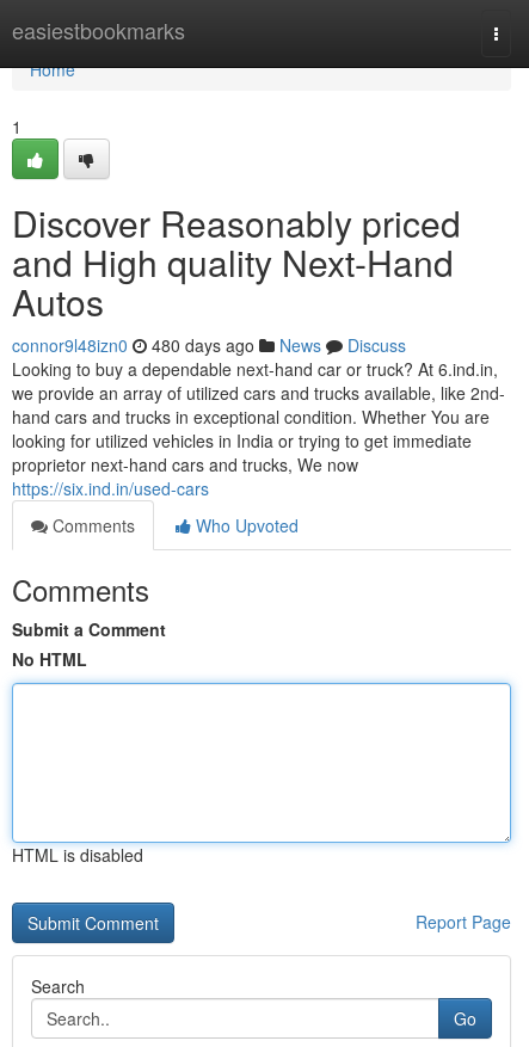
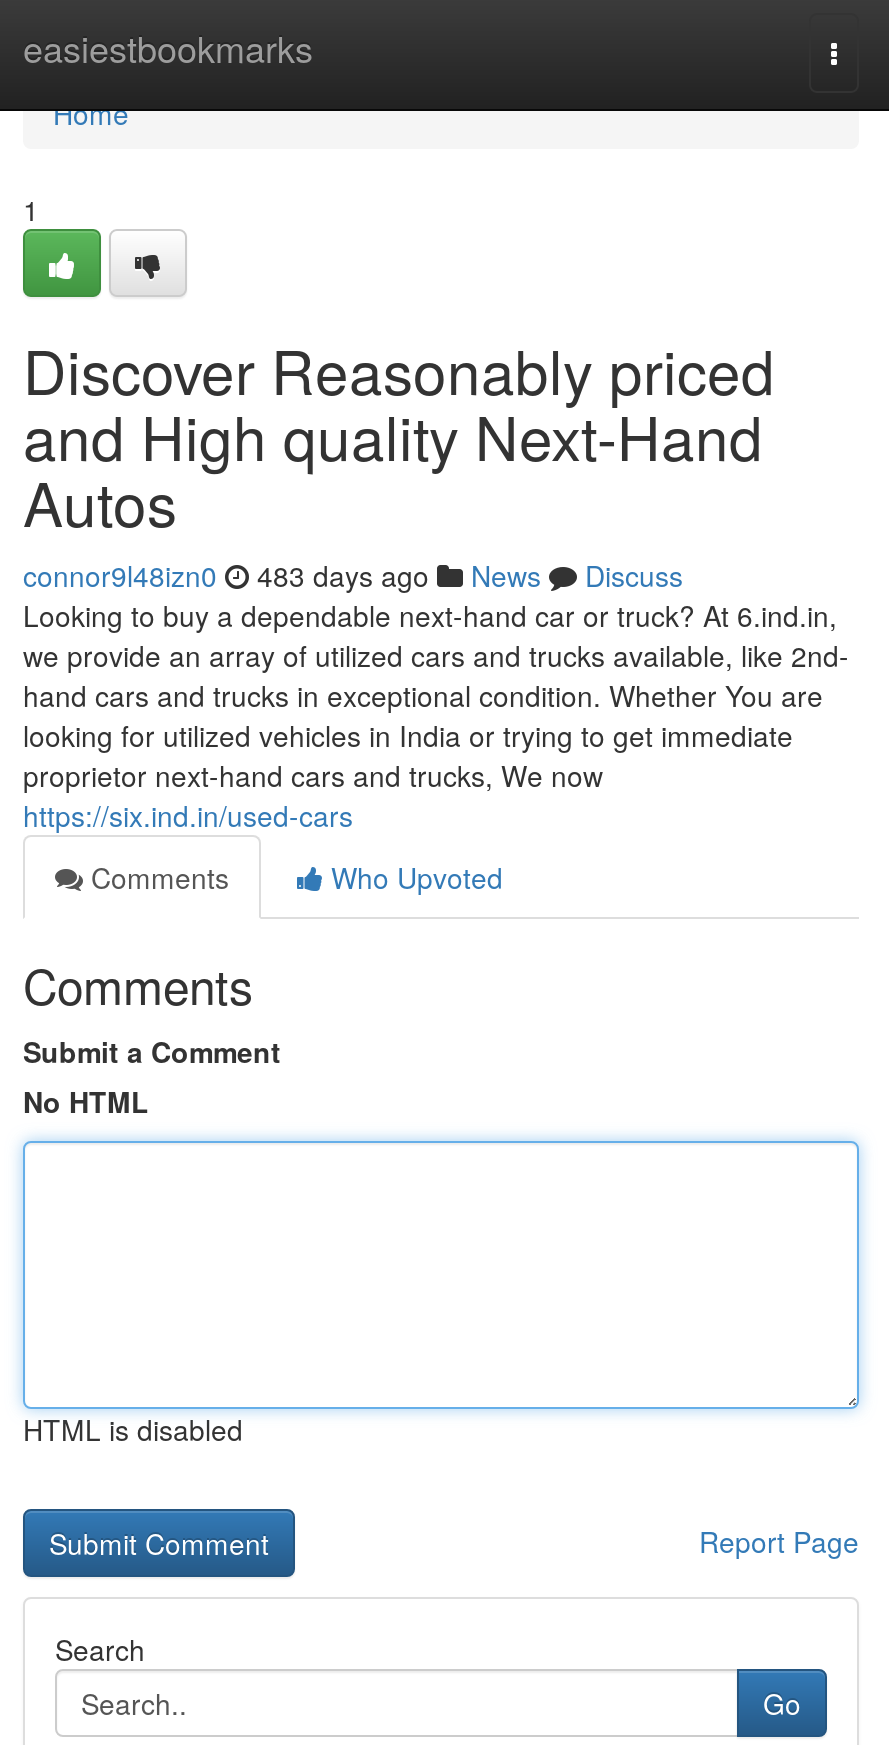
- connor9l48izn0 480 days ago News Discuss
+ connor9l48izn0 483 days ago News Discuss
